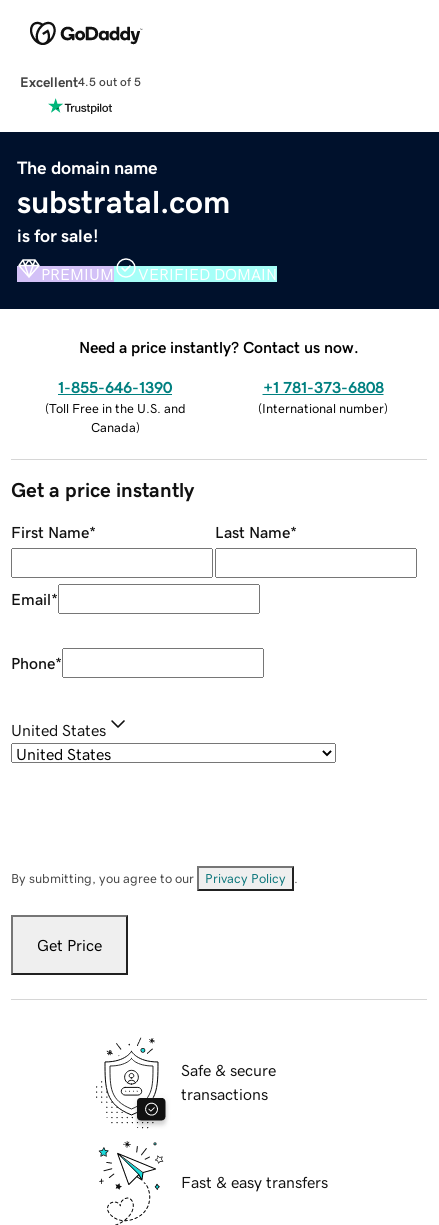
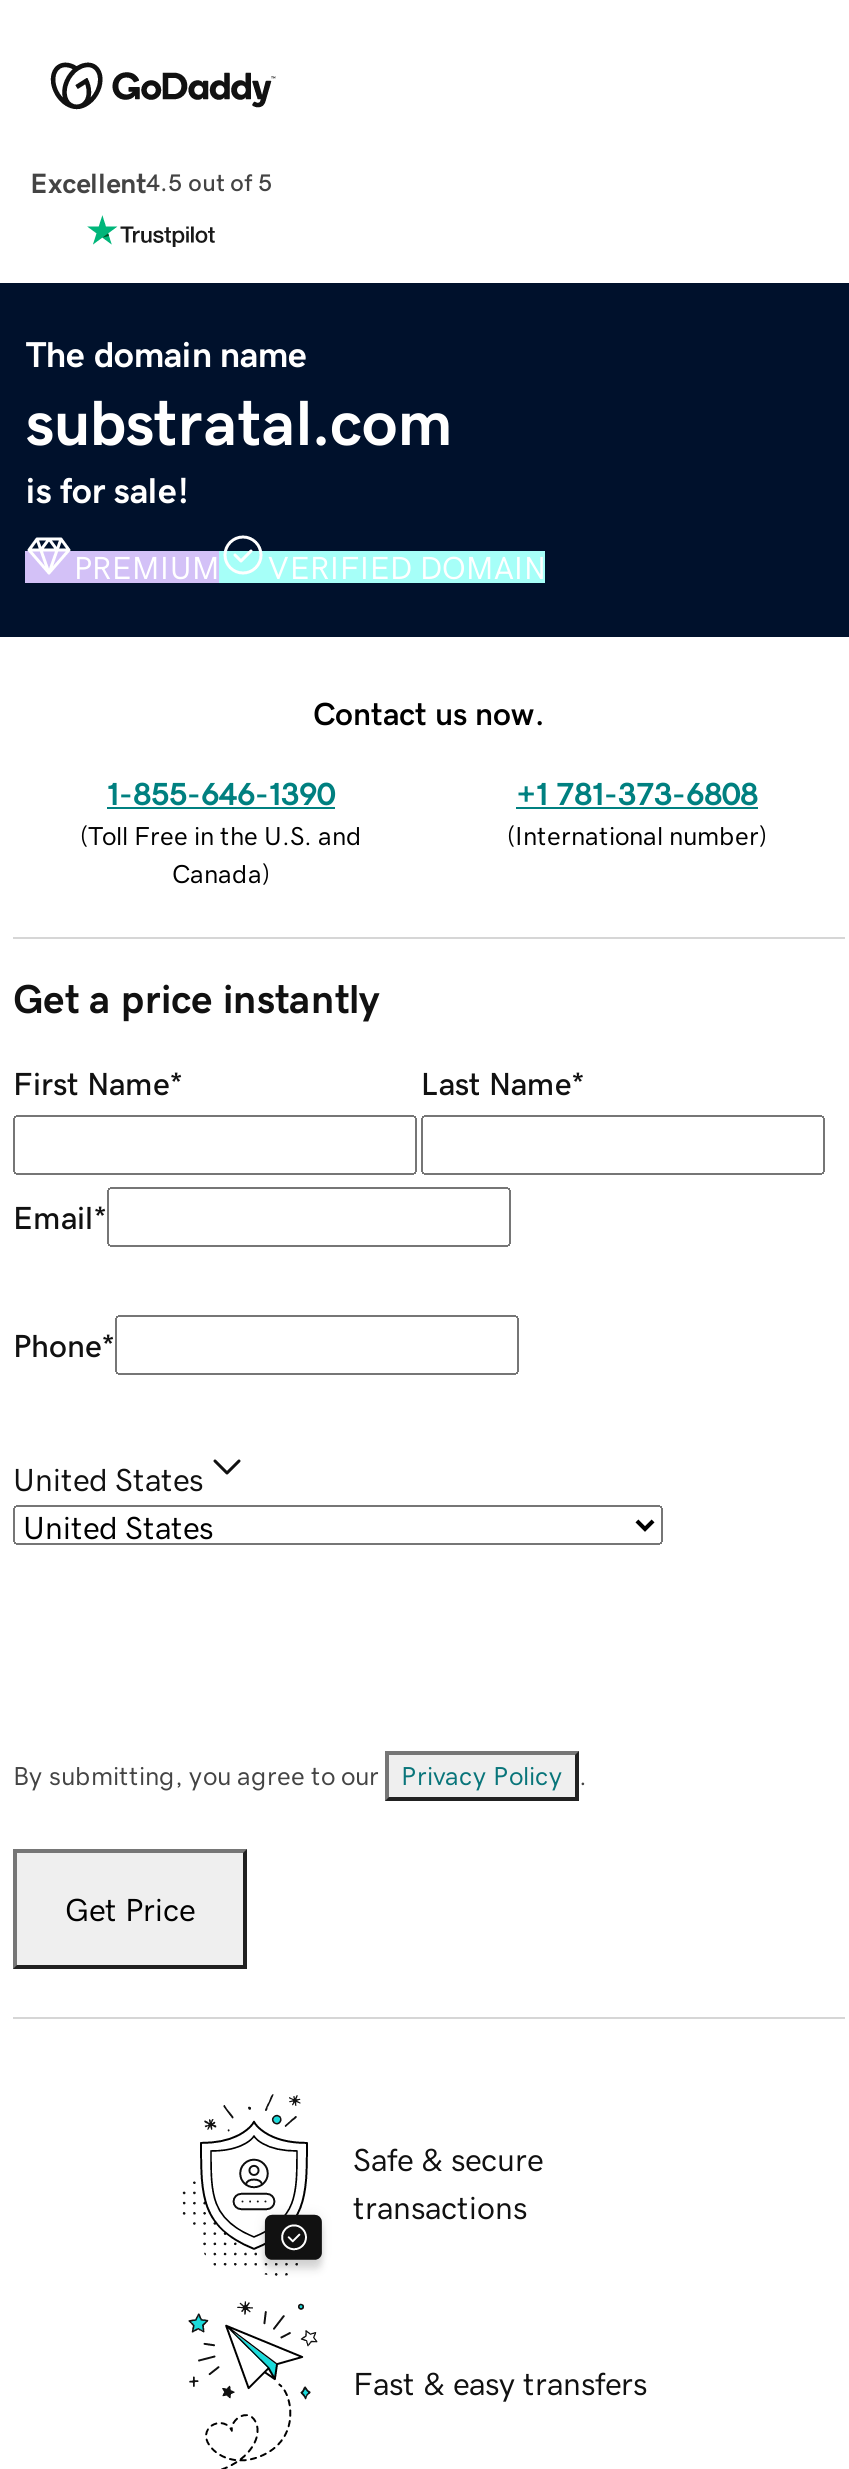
- Need a price instantly? Contact us now.
+ Contact us now.
